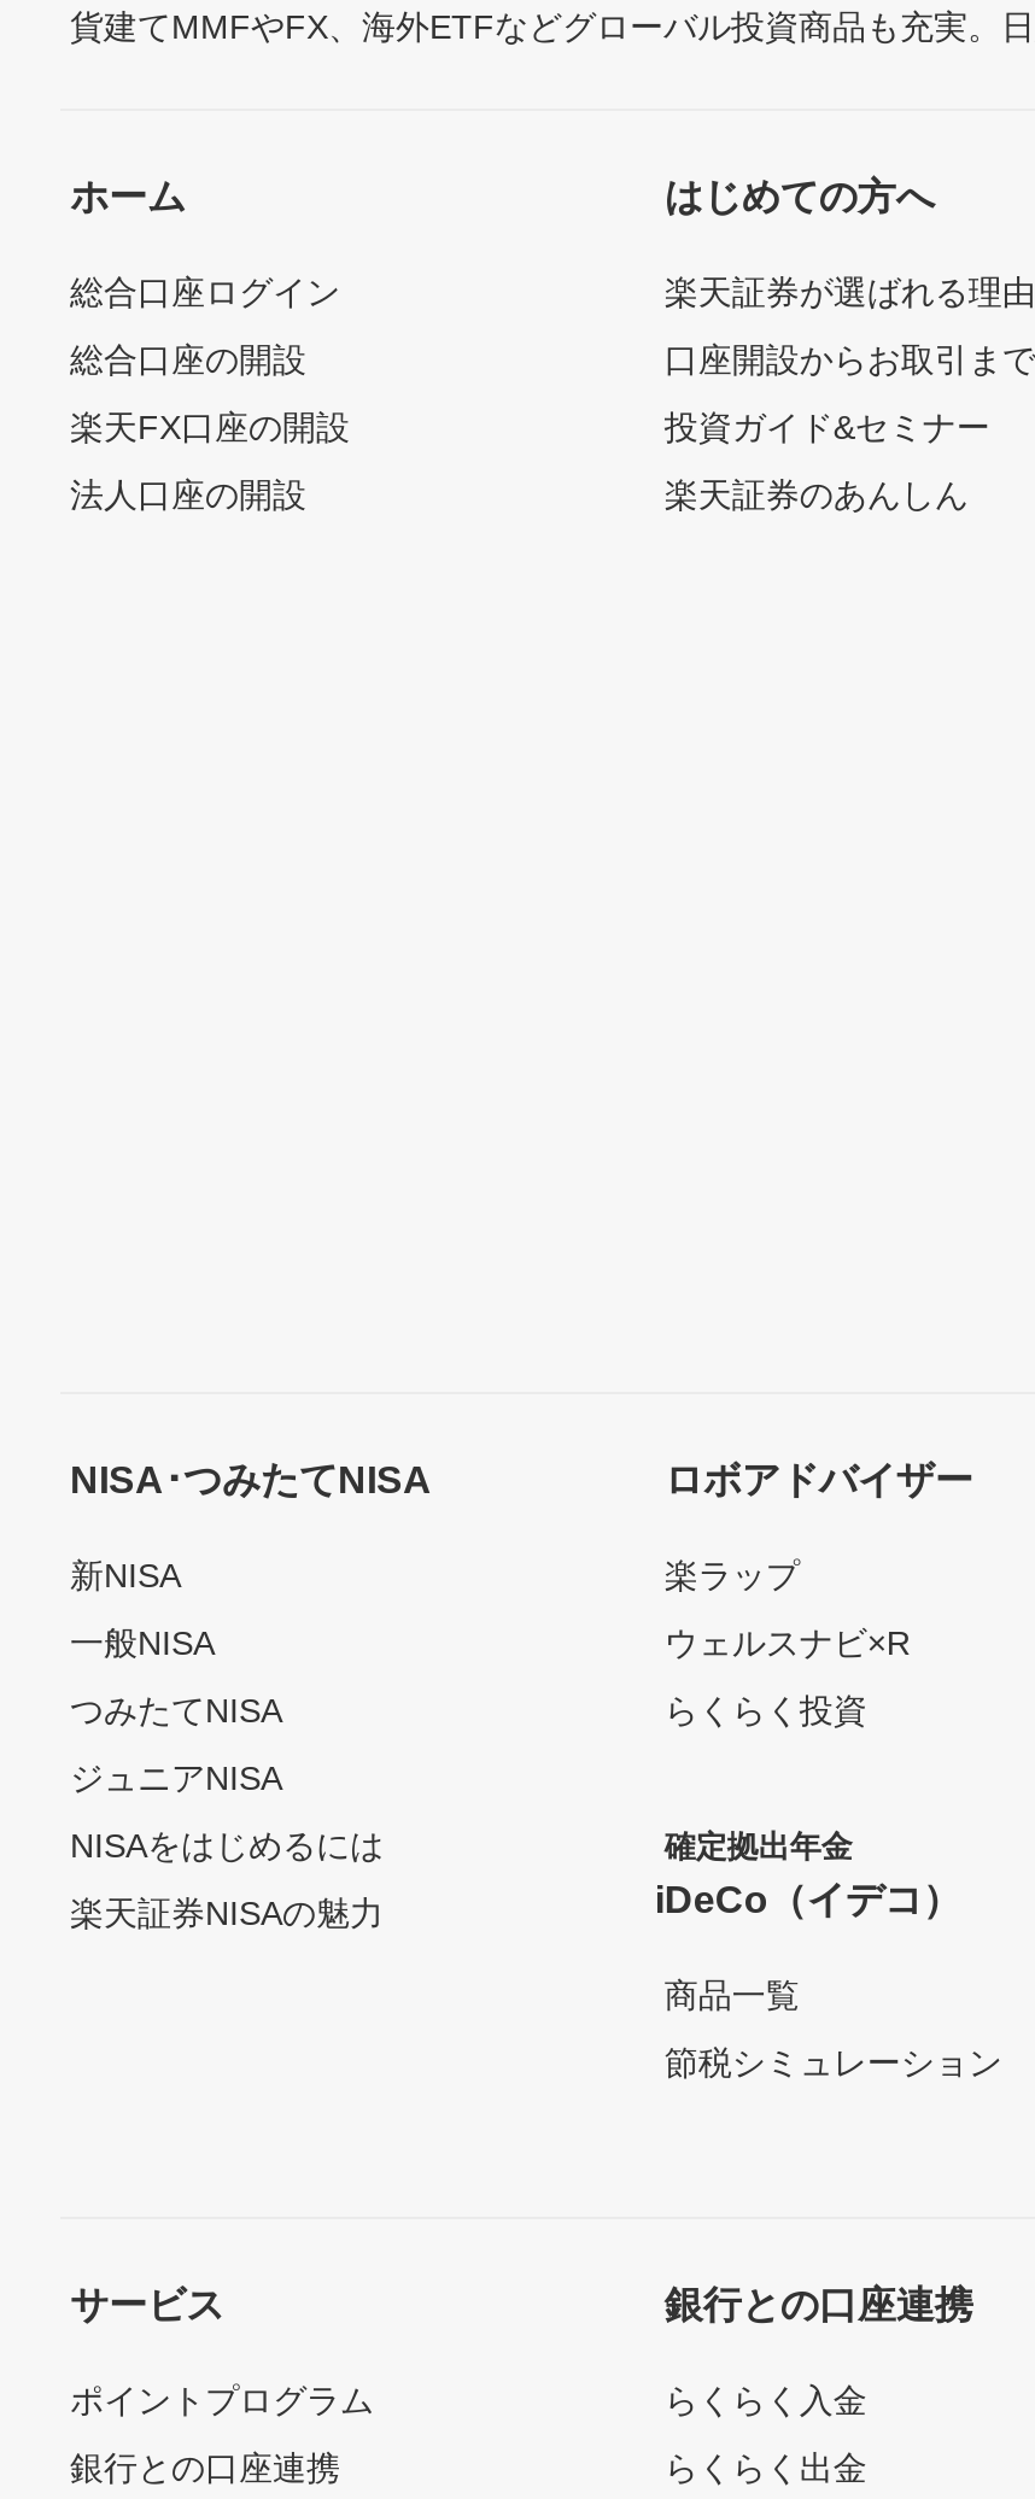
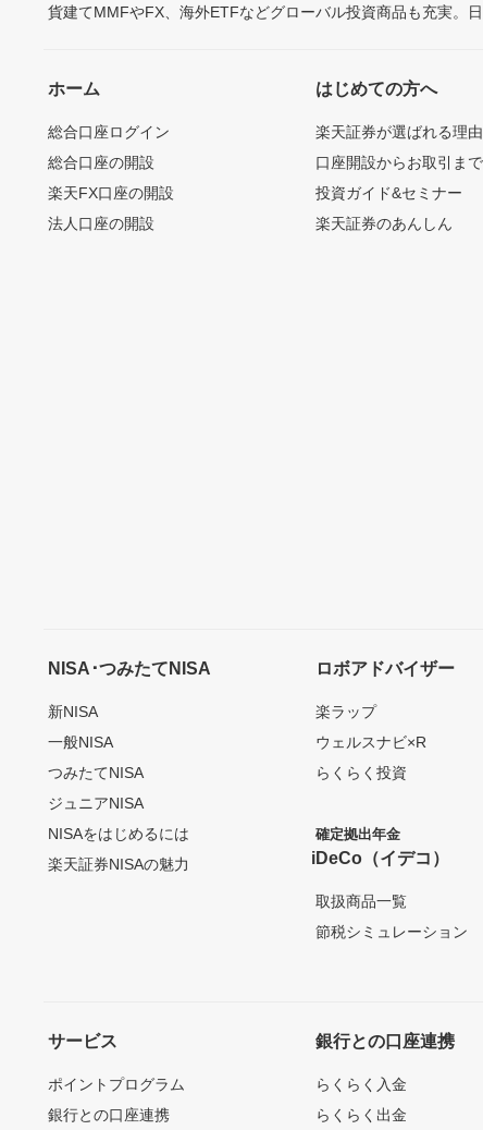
- 商品一覧
+ 取扱商品一覧
